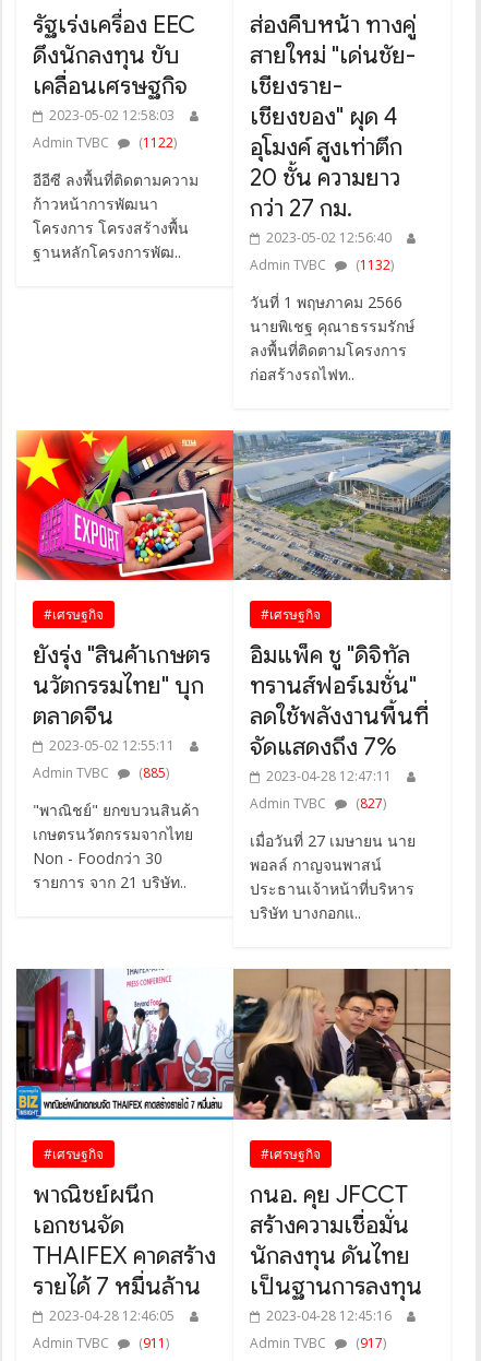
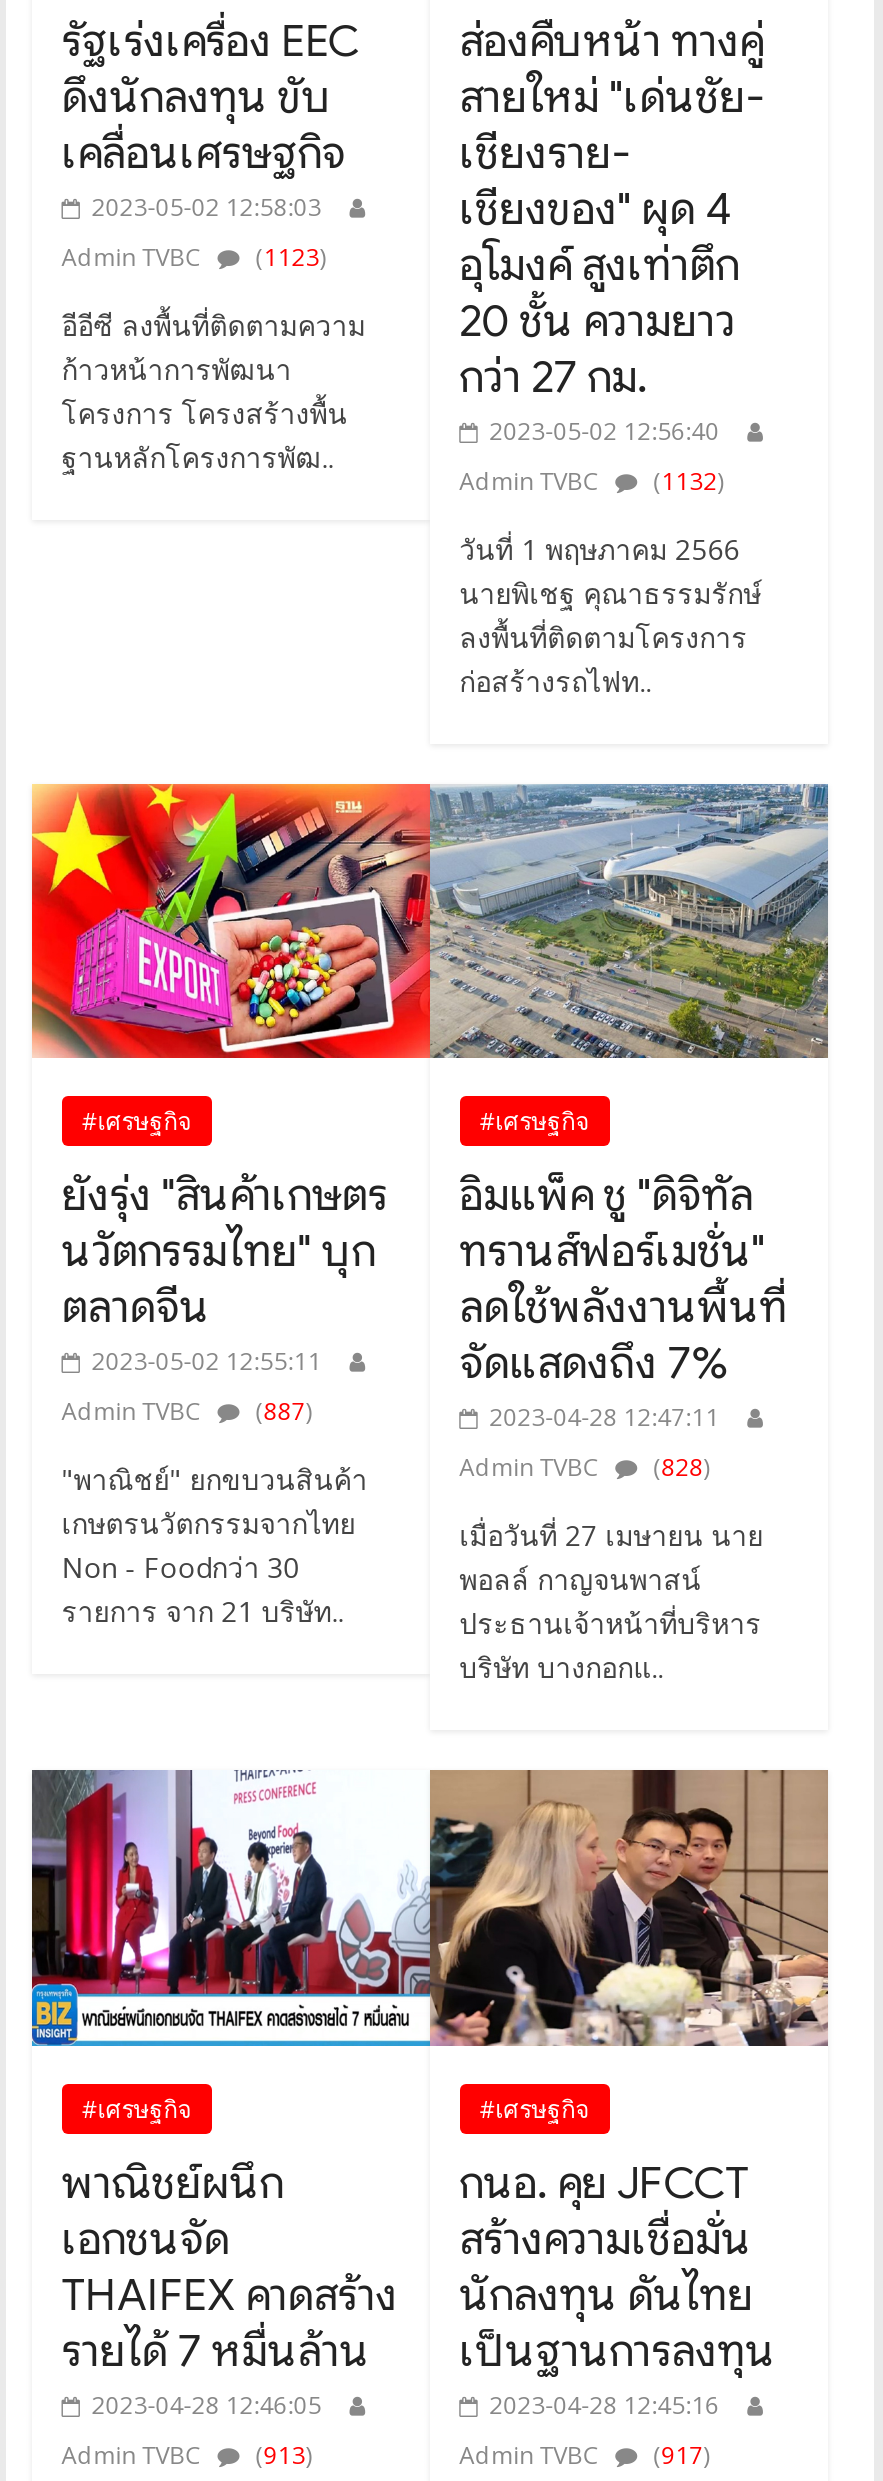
- Admin TVBC (1122)
+ Admin TVBC (1123)

- Admin TVBC (885)
+ Admin TVBC (887)

- Admin TVBC (827)
+ Admin TVBC (828)

- Admin TVBC (911)
+ Admin TVBC (913)
